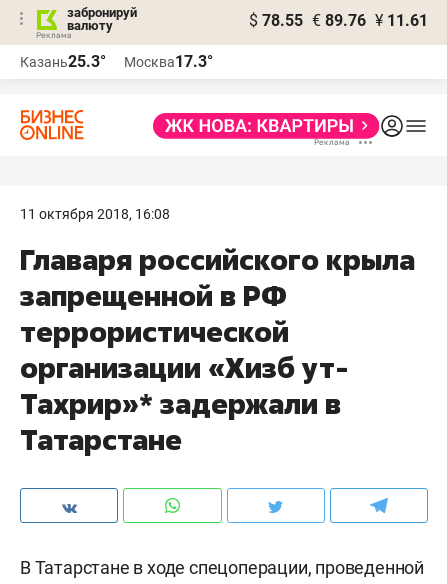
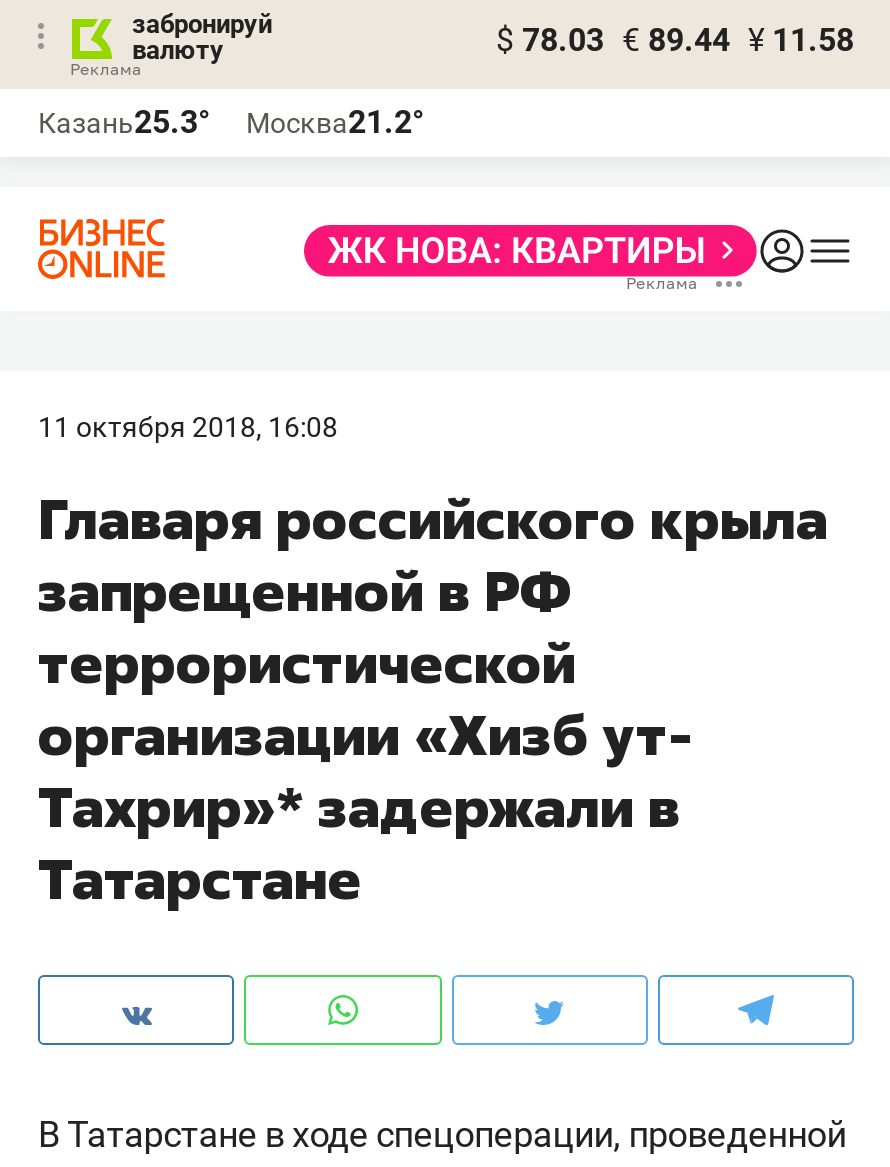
- $ 78.55 € 89.76 ¥ 11.61
+ $ 78.03 € 89.44 ¥ 11.58

- Казань25.3° Москва17.3°
+ Казань25.3° Москва21.2°
